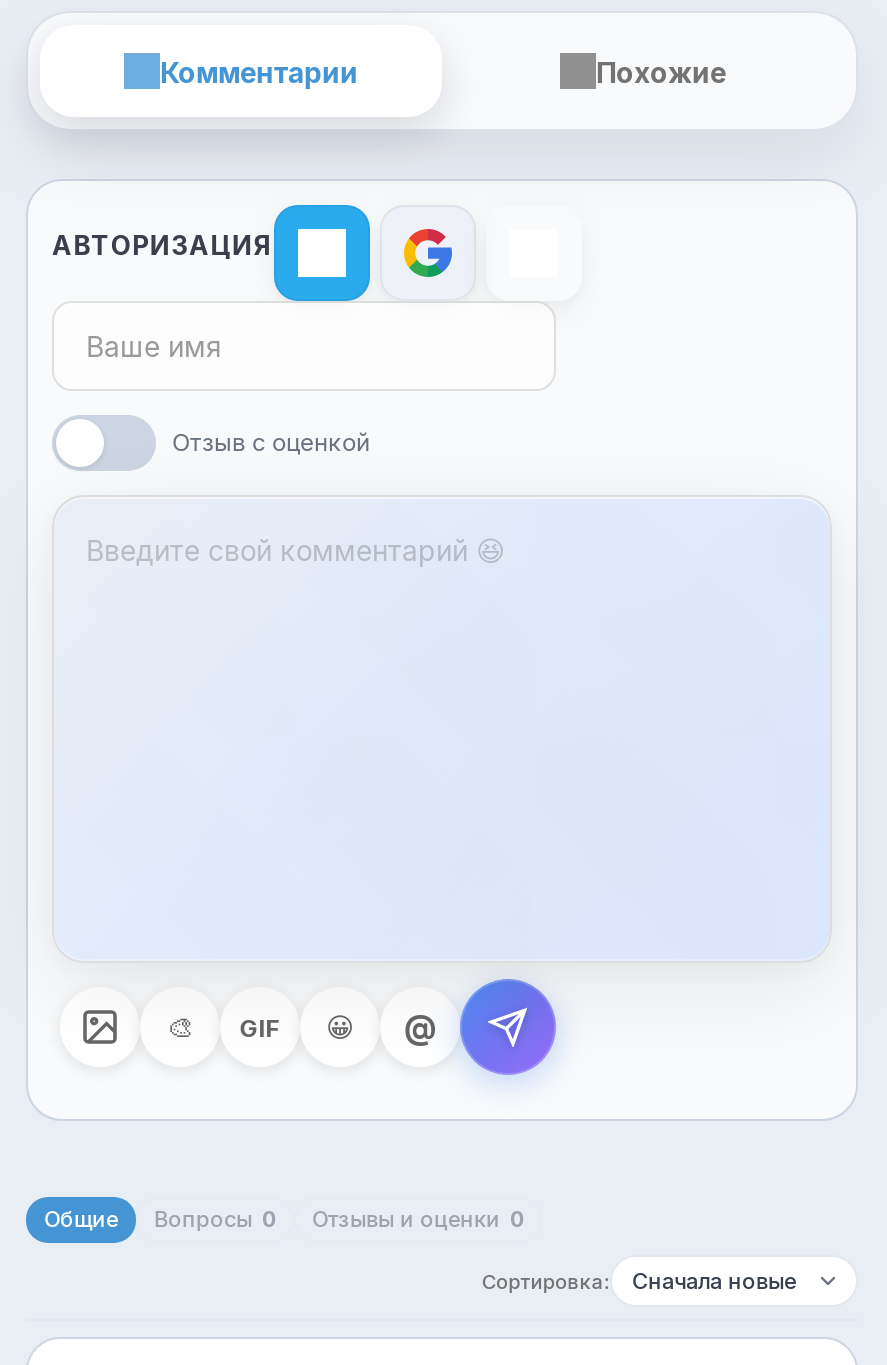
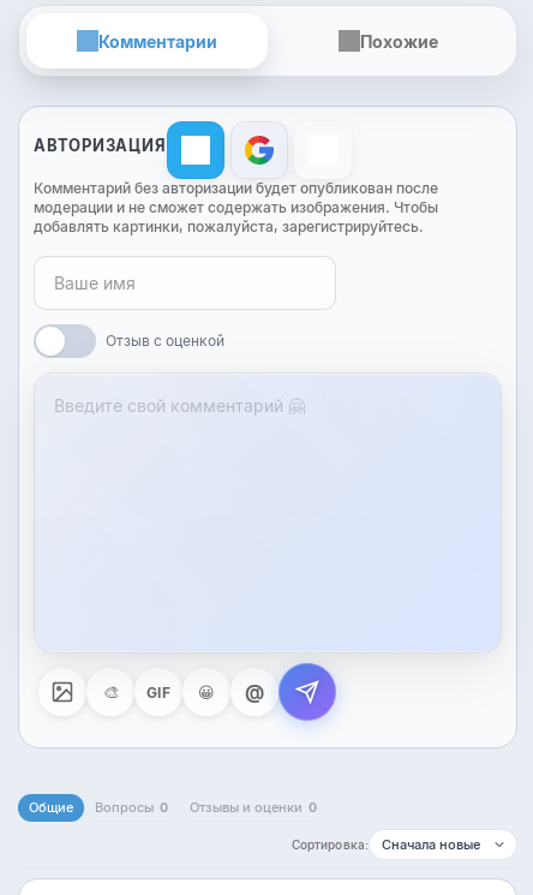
+ Комментарий без авторизации будет опубликован после
+ модерации и не сможет содержать изображения. Чтобы
+ добавлять картинки, пожалуйста, зарегистрируйтесь.
